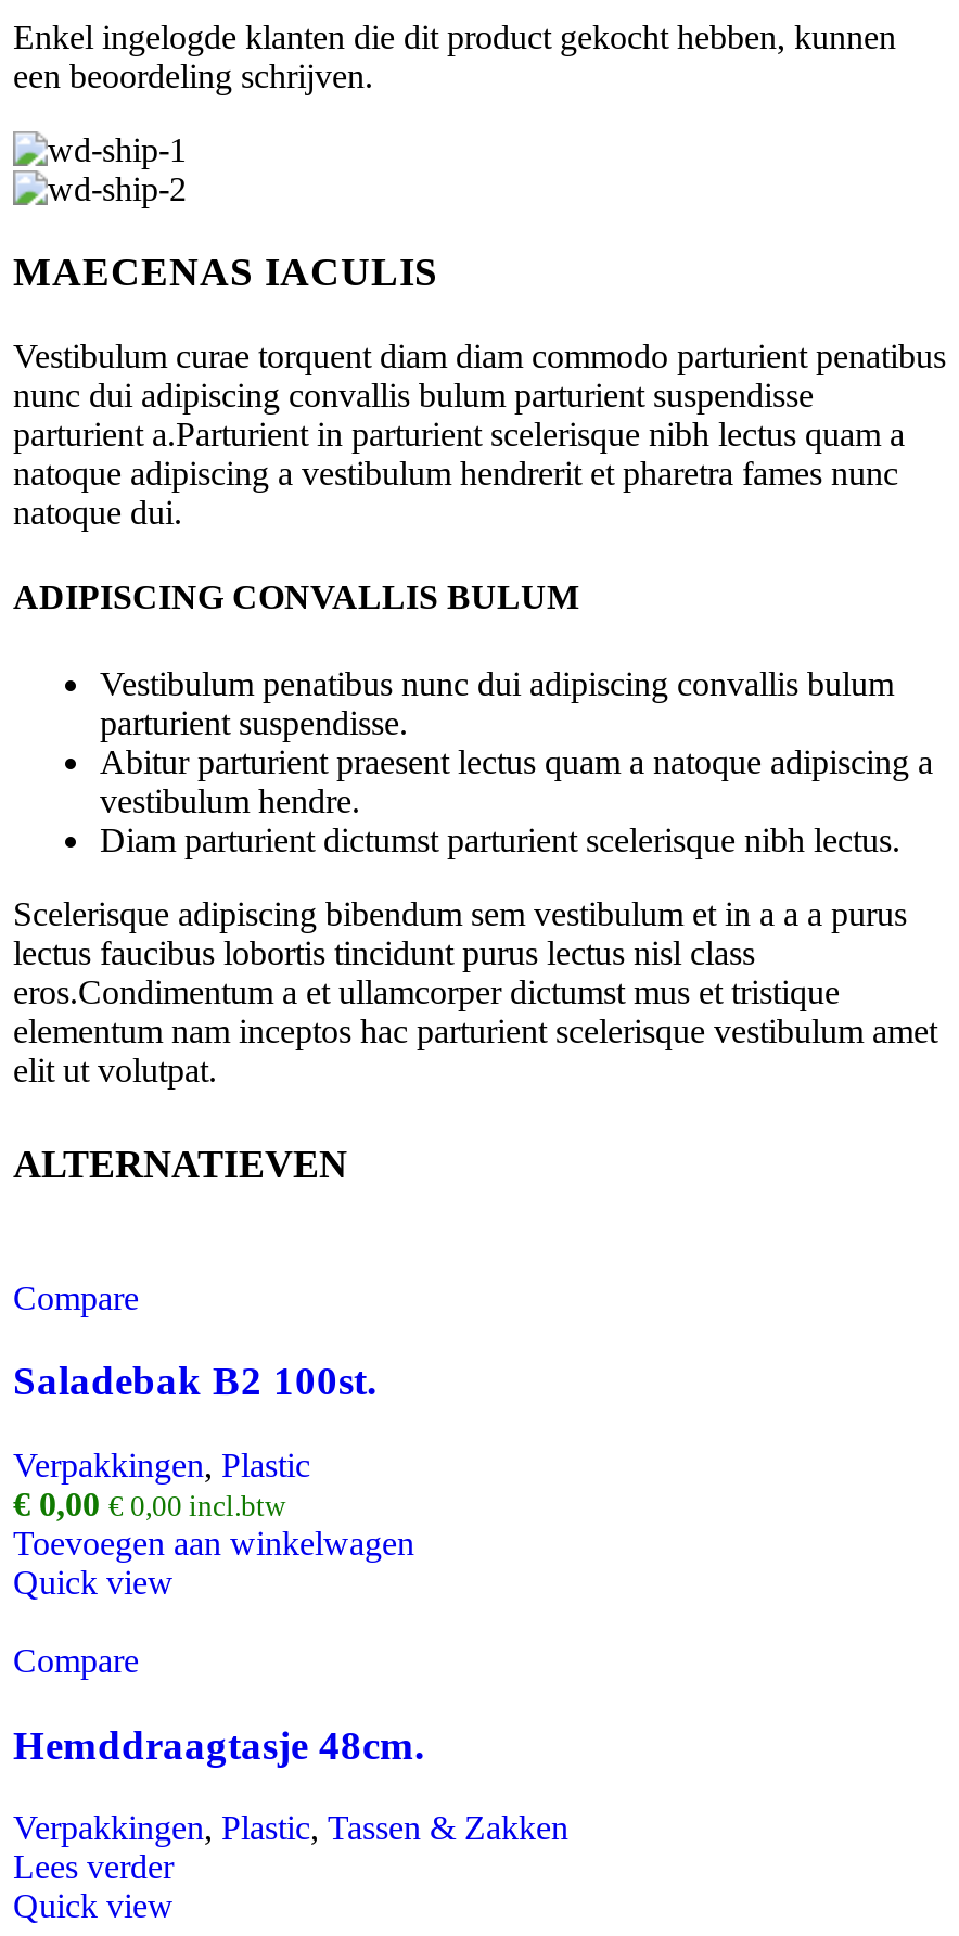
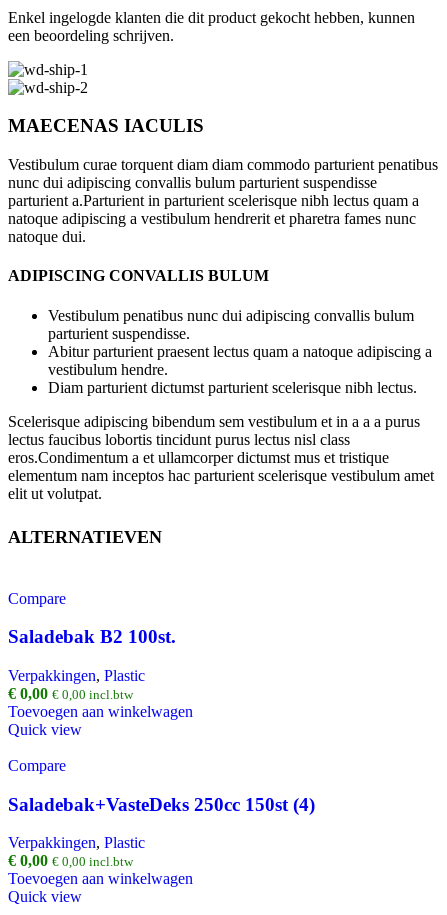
- Hemddraagtasje 48cm.
+ Saladebak+VasteDeks 250cc 150st (4)

- Verpakkingen, Plastic, Tassen & Zakken
- Lees verder
+ Verpakkingen, Plastic
+ €0,00 €0,00 incl.btw
+ Toevoegen aan winkelwagen
